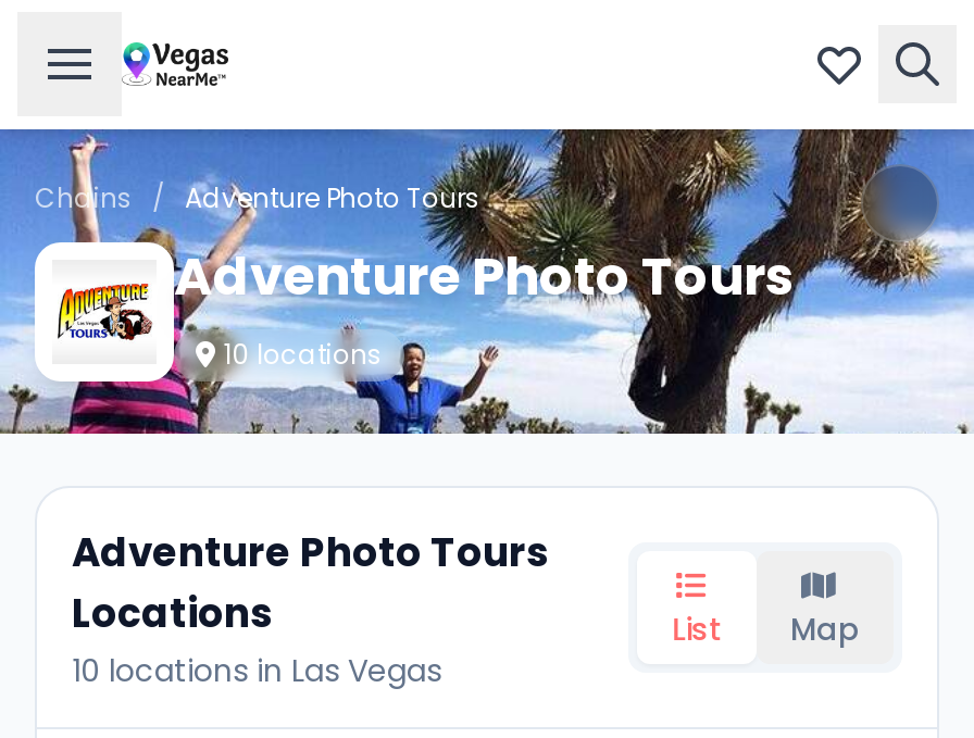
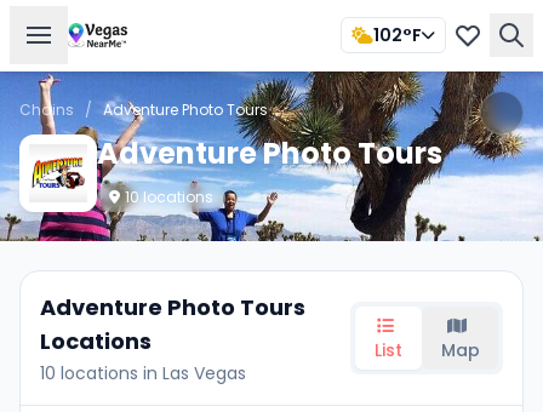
+ 102°F
